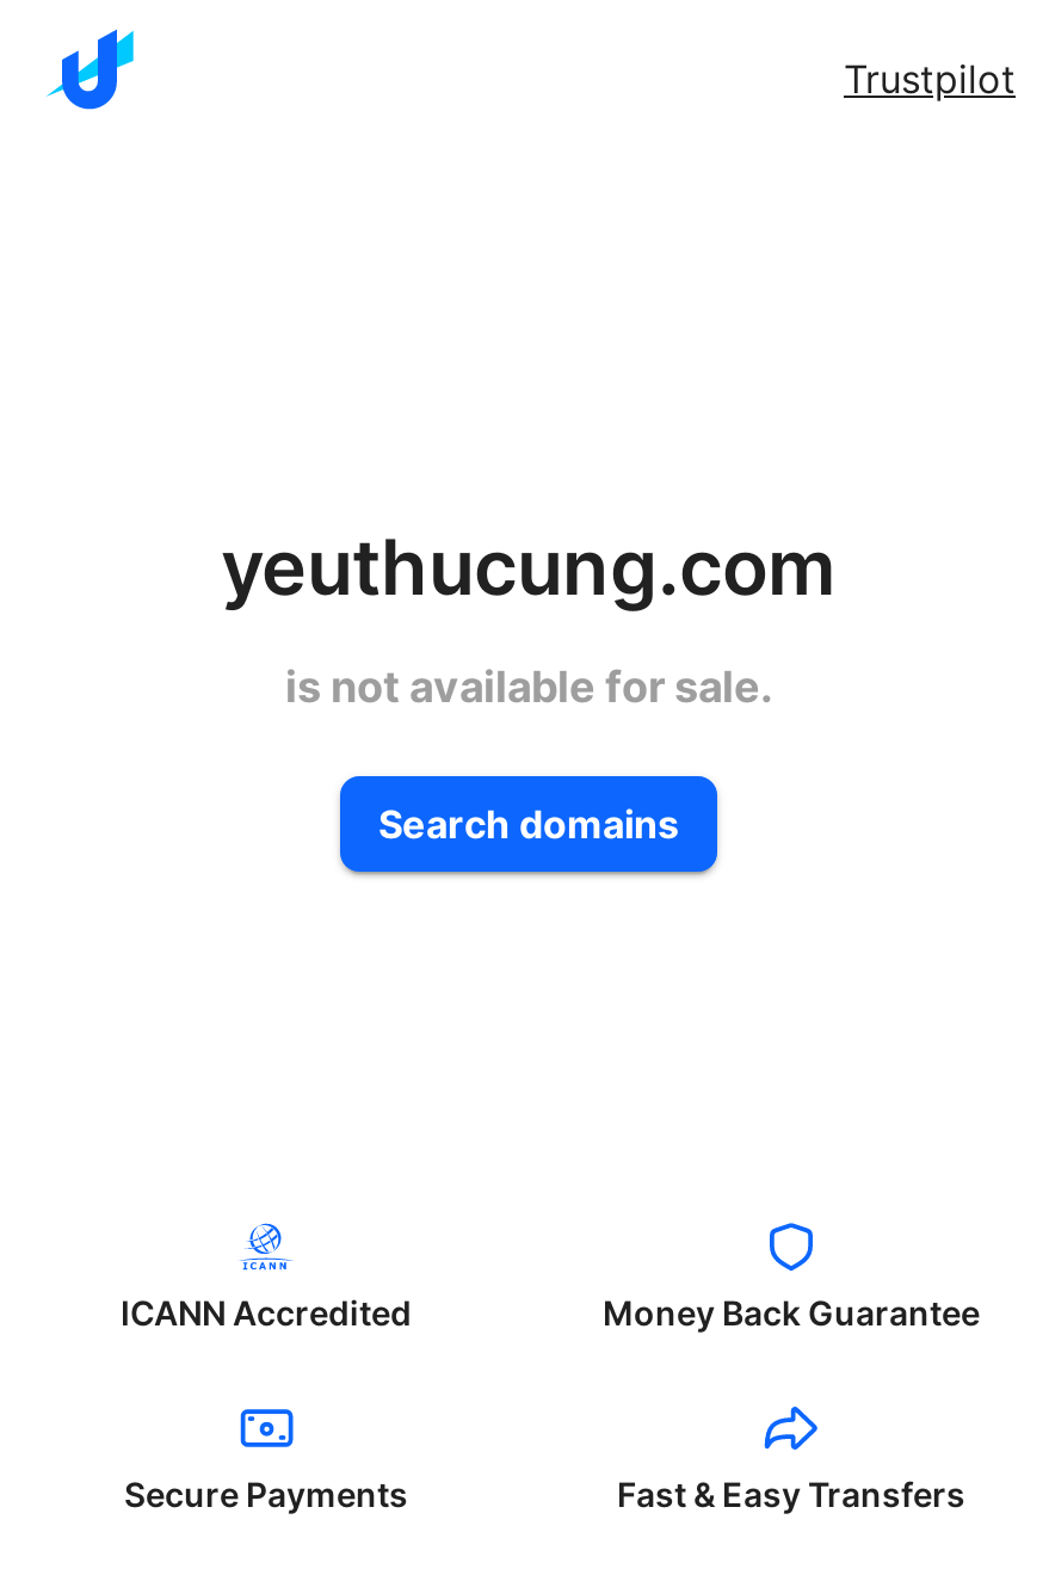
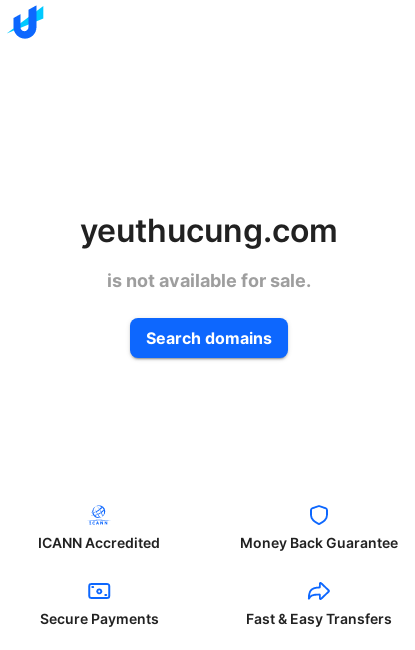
- Trustpilot
